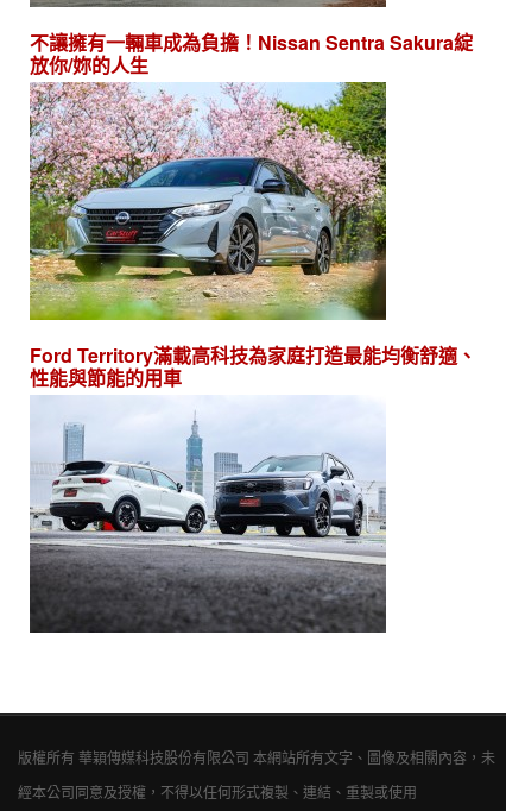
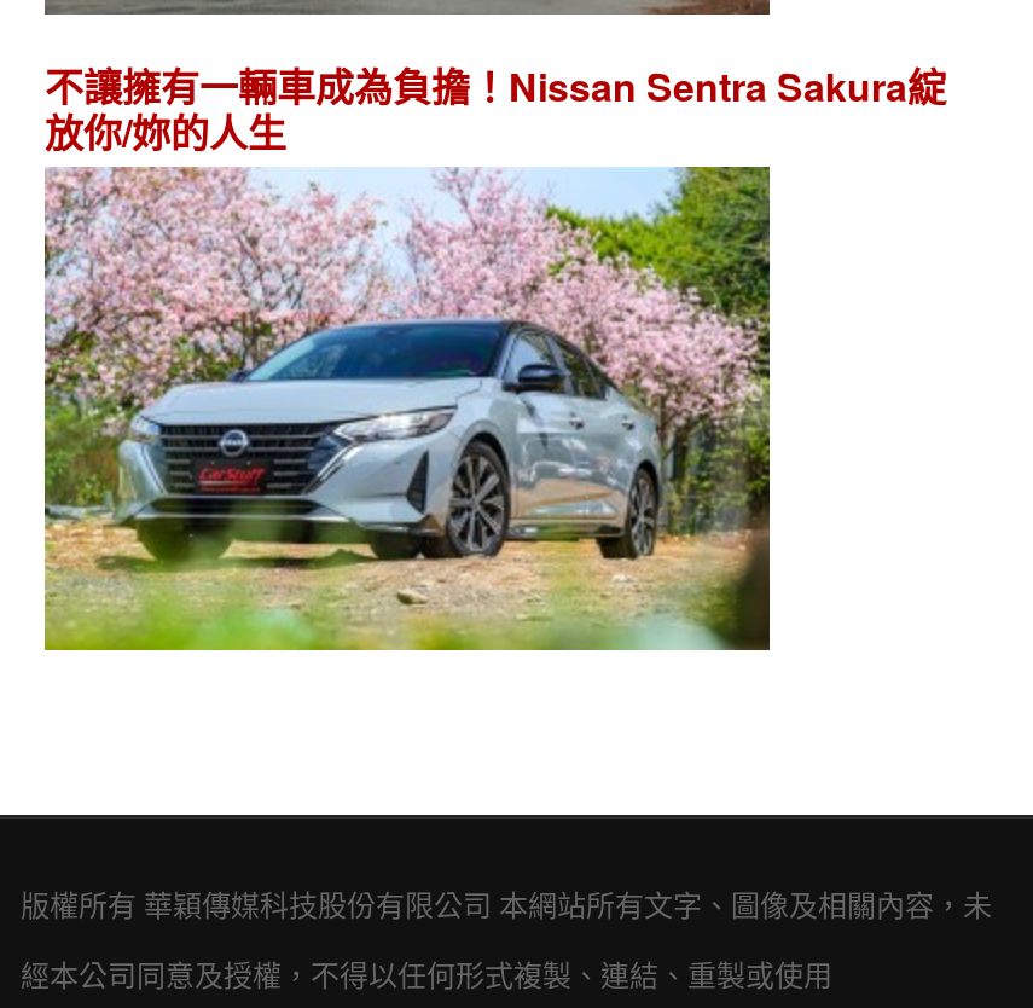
- Ford Territory滿載高科技為家庭打造最能均衡舒適、
- 性能與節能的用車

- [image]
